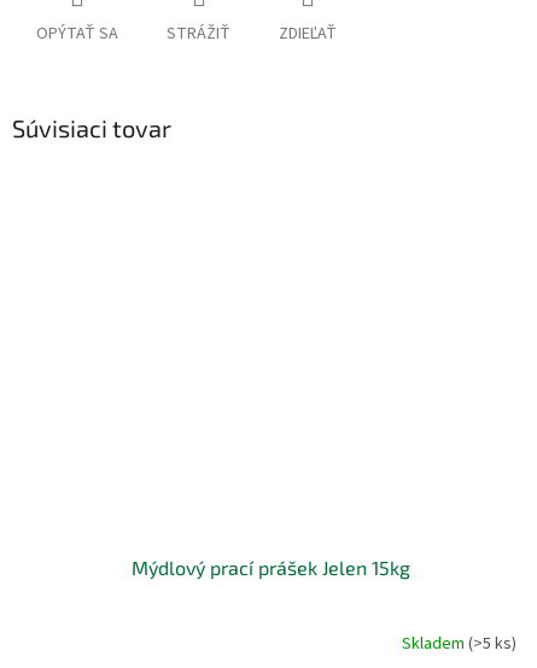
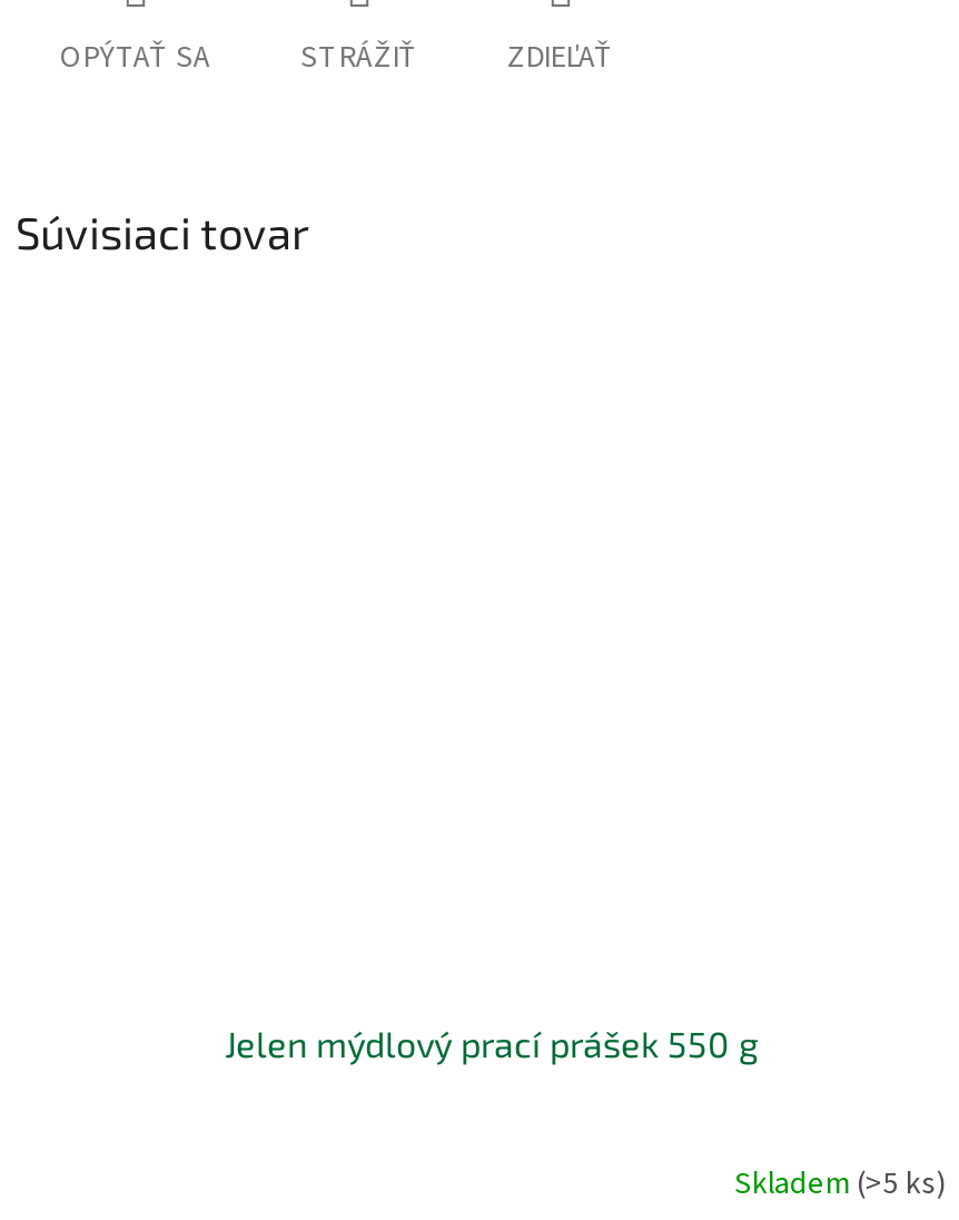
- Mýdlový prací prášek Jelen 15kg
+ Jelen mýdlový prací prášek 550 g
